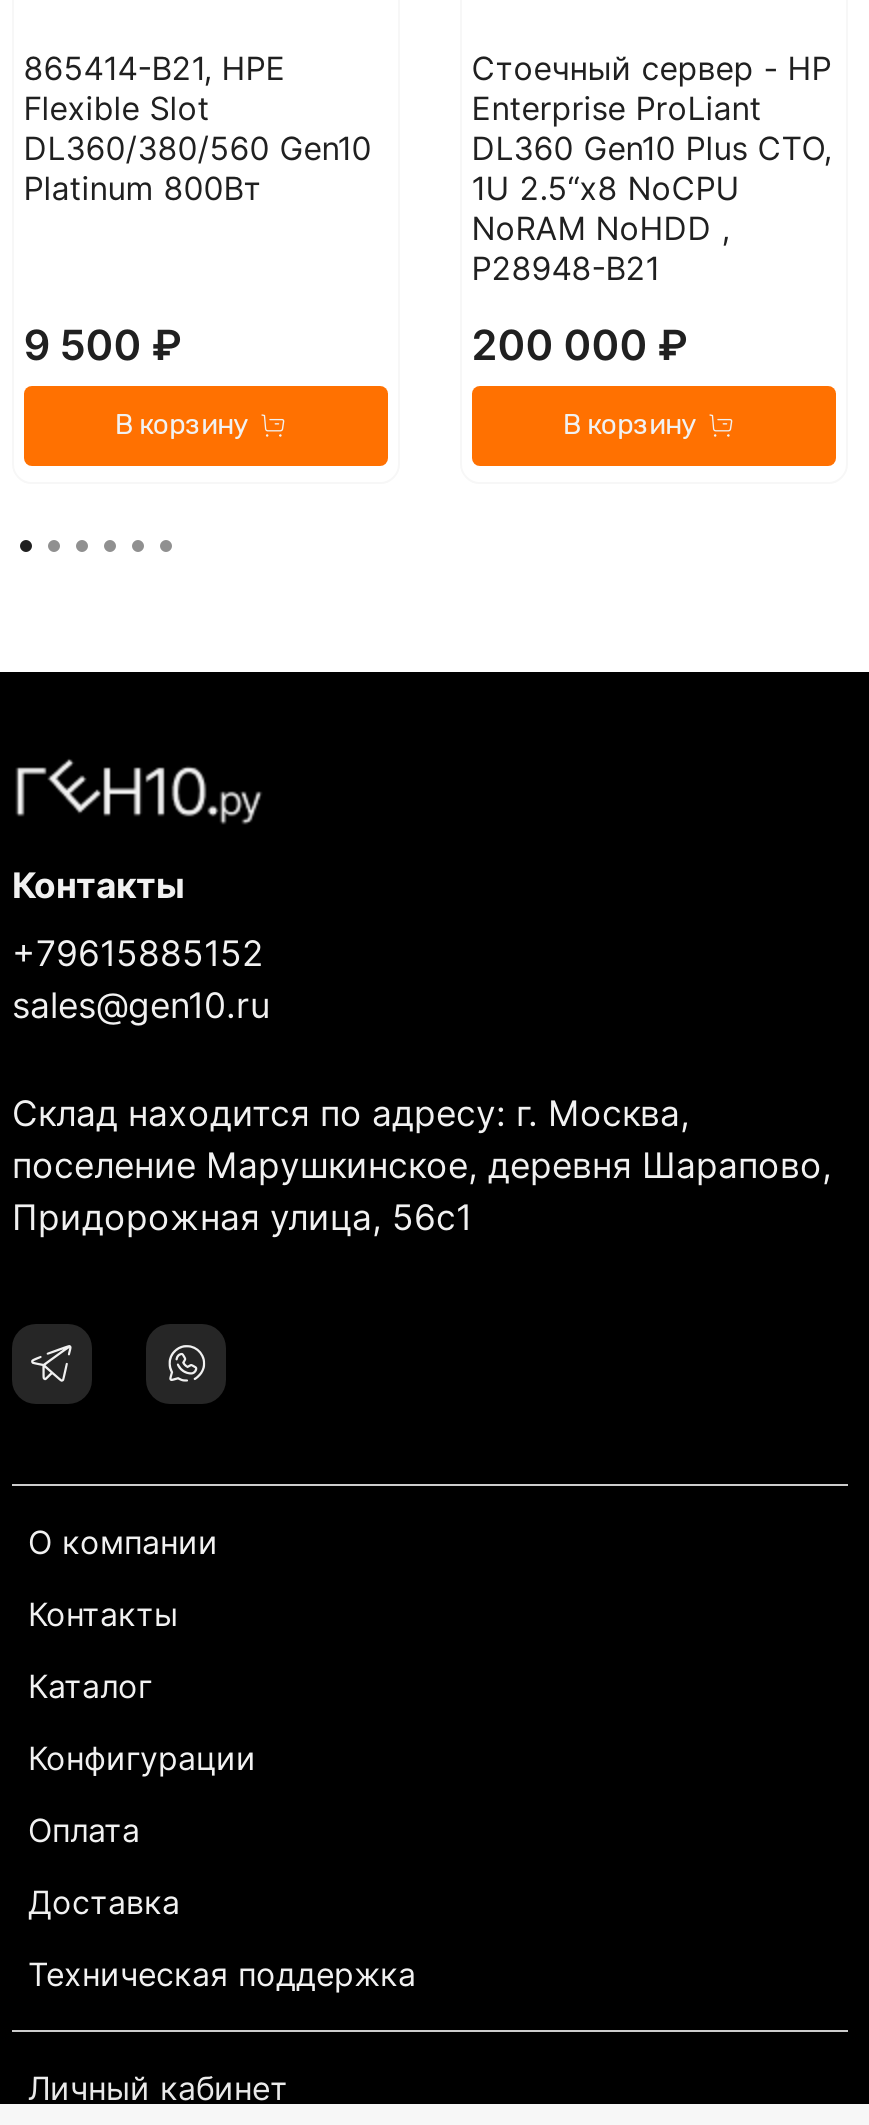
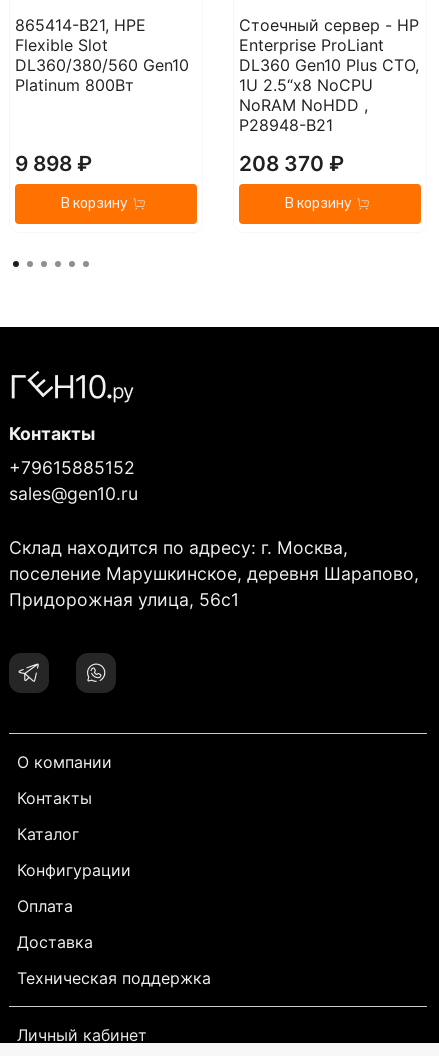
- 9 500 ₽
+ 9 898 ₽

- 200 000 ₽
+ 208 370 ₽
